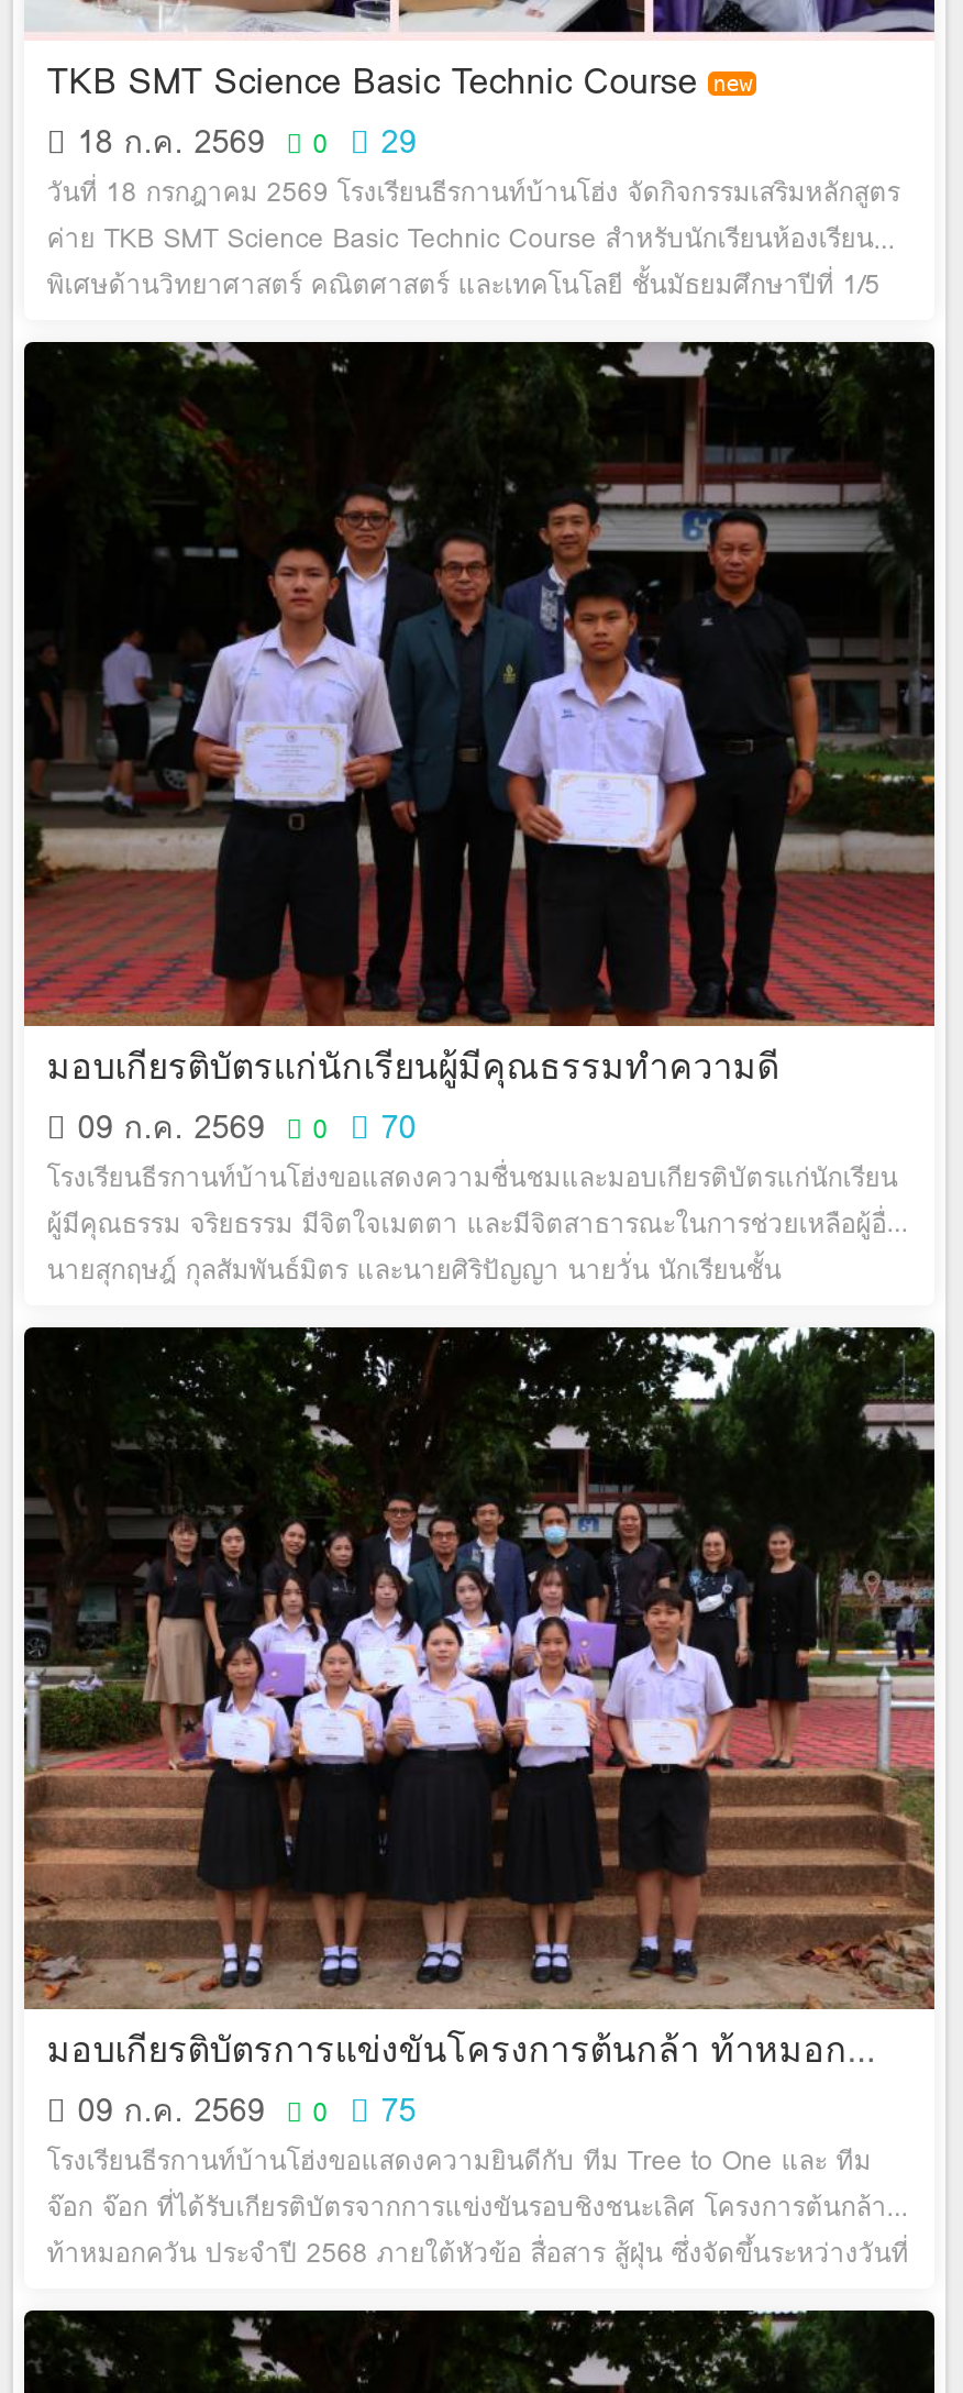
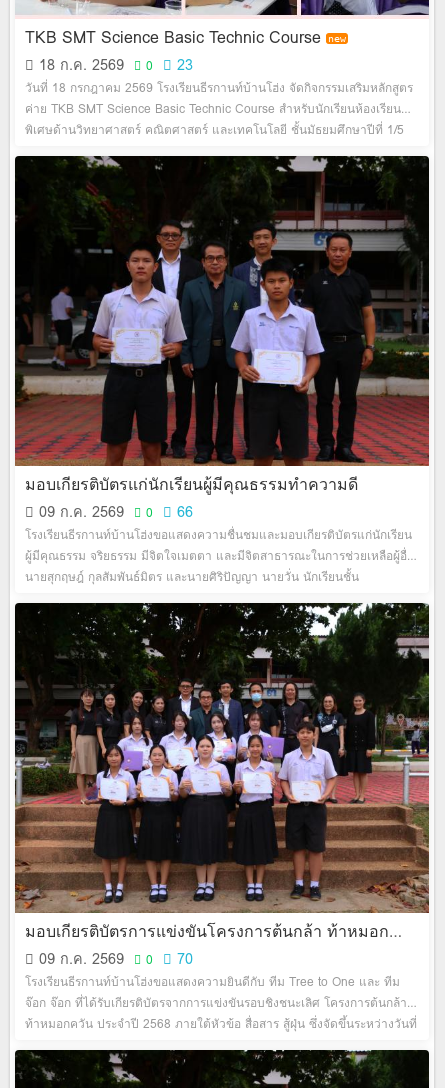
- 18 ก.ค. 2569 0 29
+ 18 ก.ค. 2569 0 23

- 09 ก.ค. 2569 0 70
+ 09 ก.ค. 2569 0 66

- 75
+ 70
